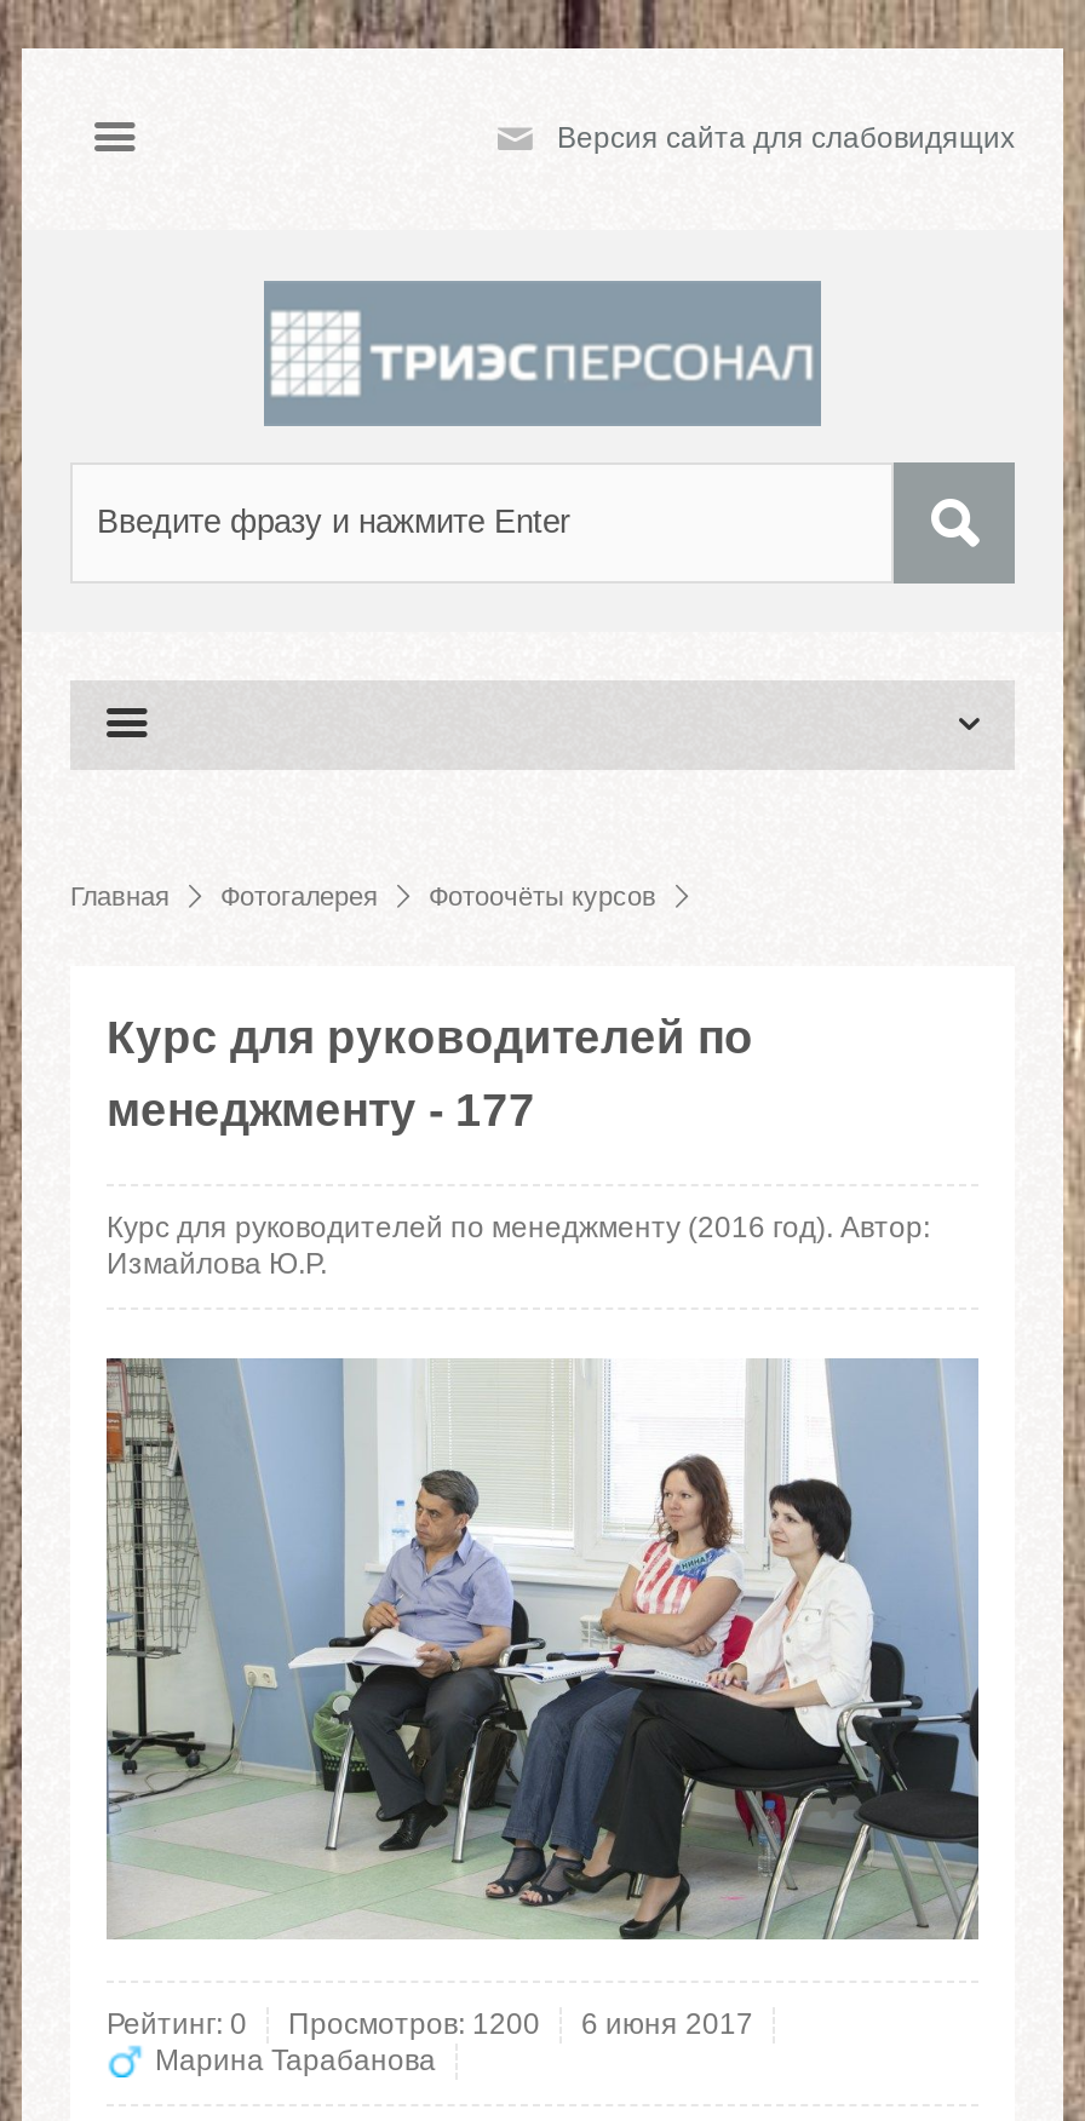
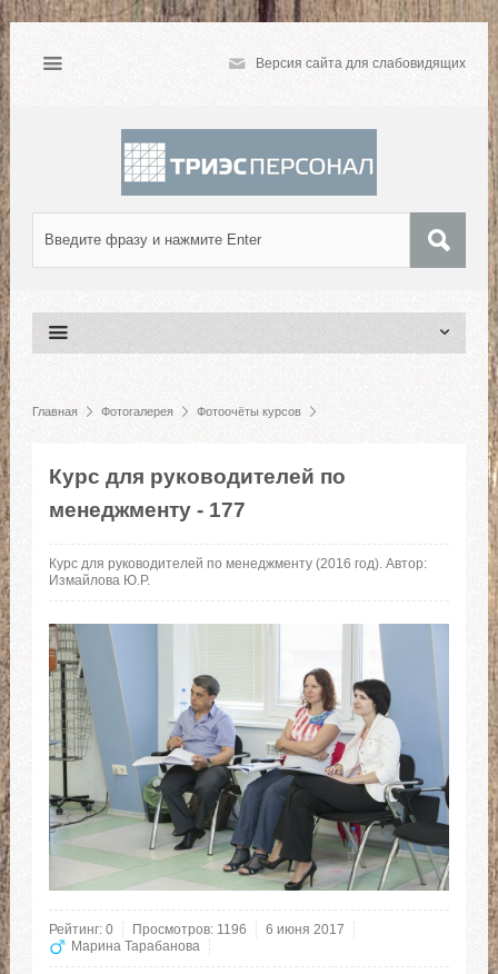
- Рейтинг: 0 Просмотров: 1200 6 июня 2017
+ Рейтинг: 0 Просмотров: 1196 6 июня 2017
